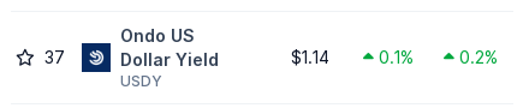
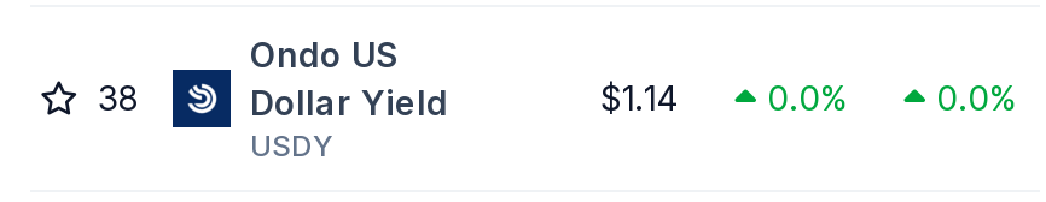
- 37
+ 38

- 0.1%
+ 0.0%

- 0.2%
+ 0.0%
